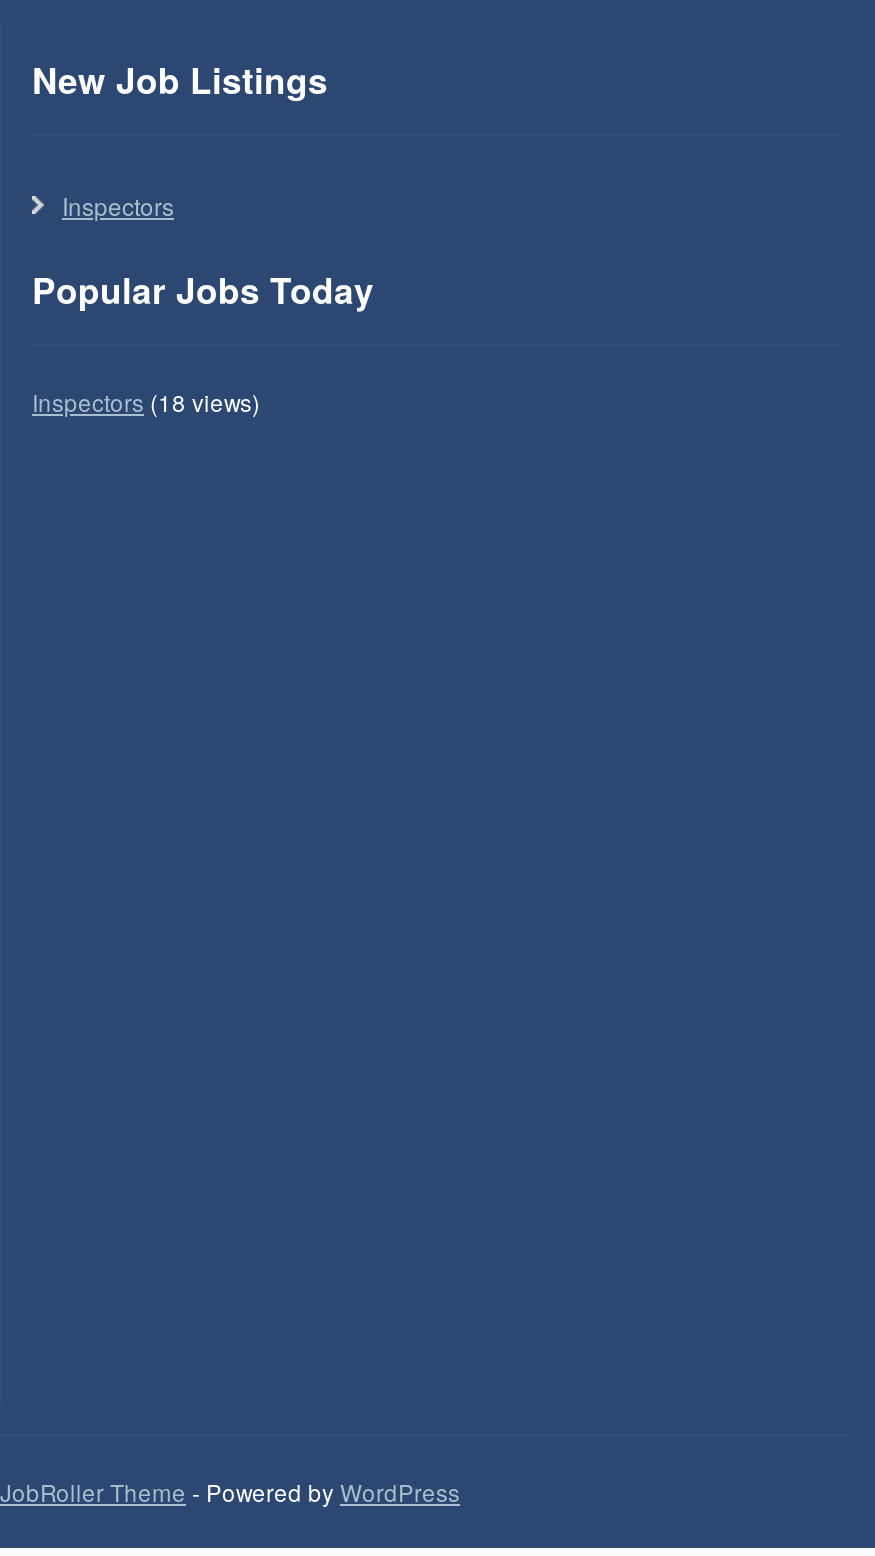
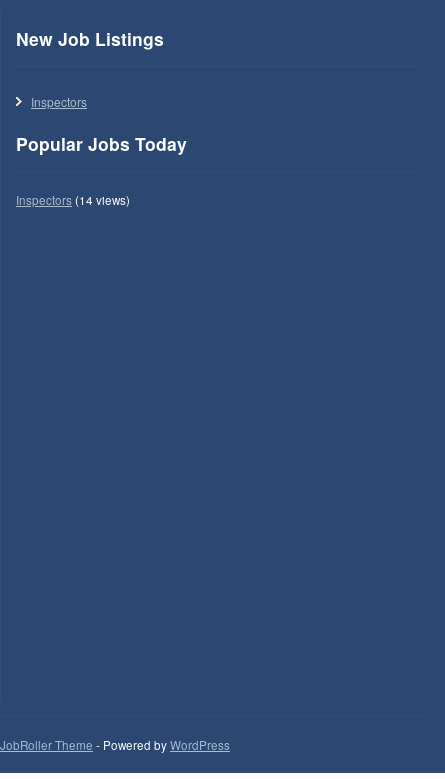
- Inspectors (18 views)
+ Inspectors (14 views)
